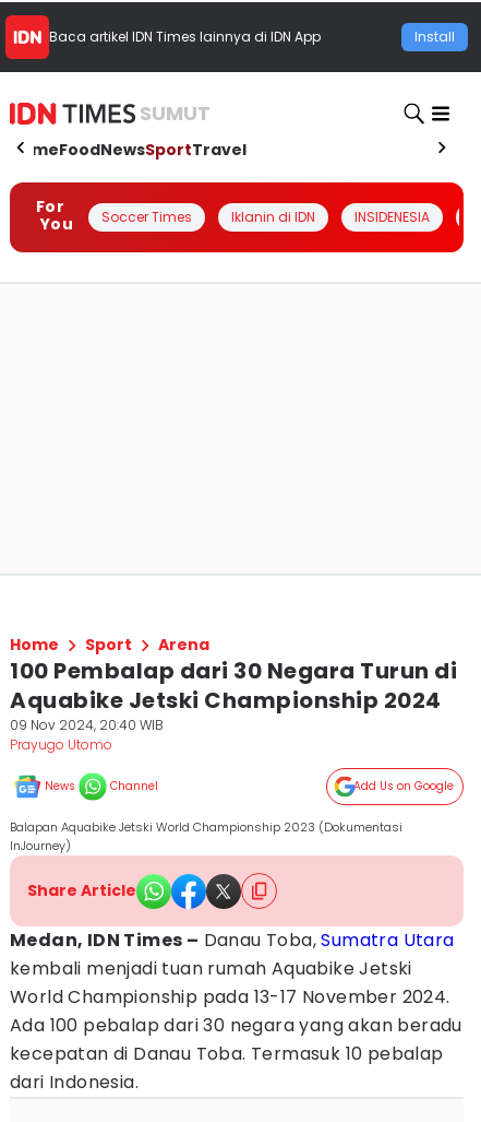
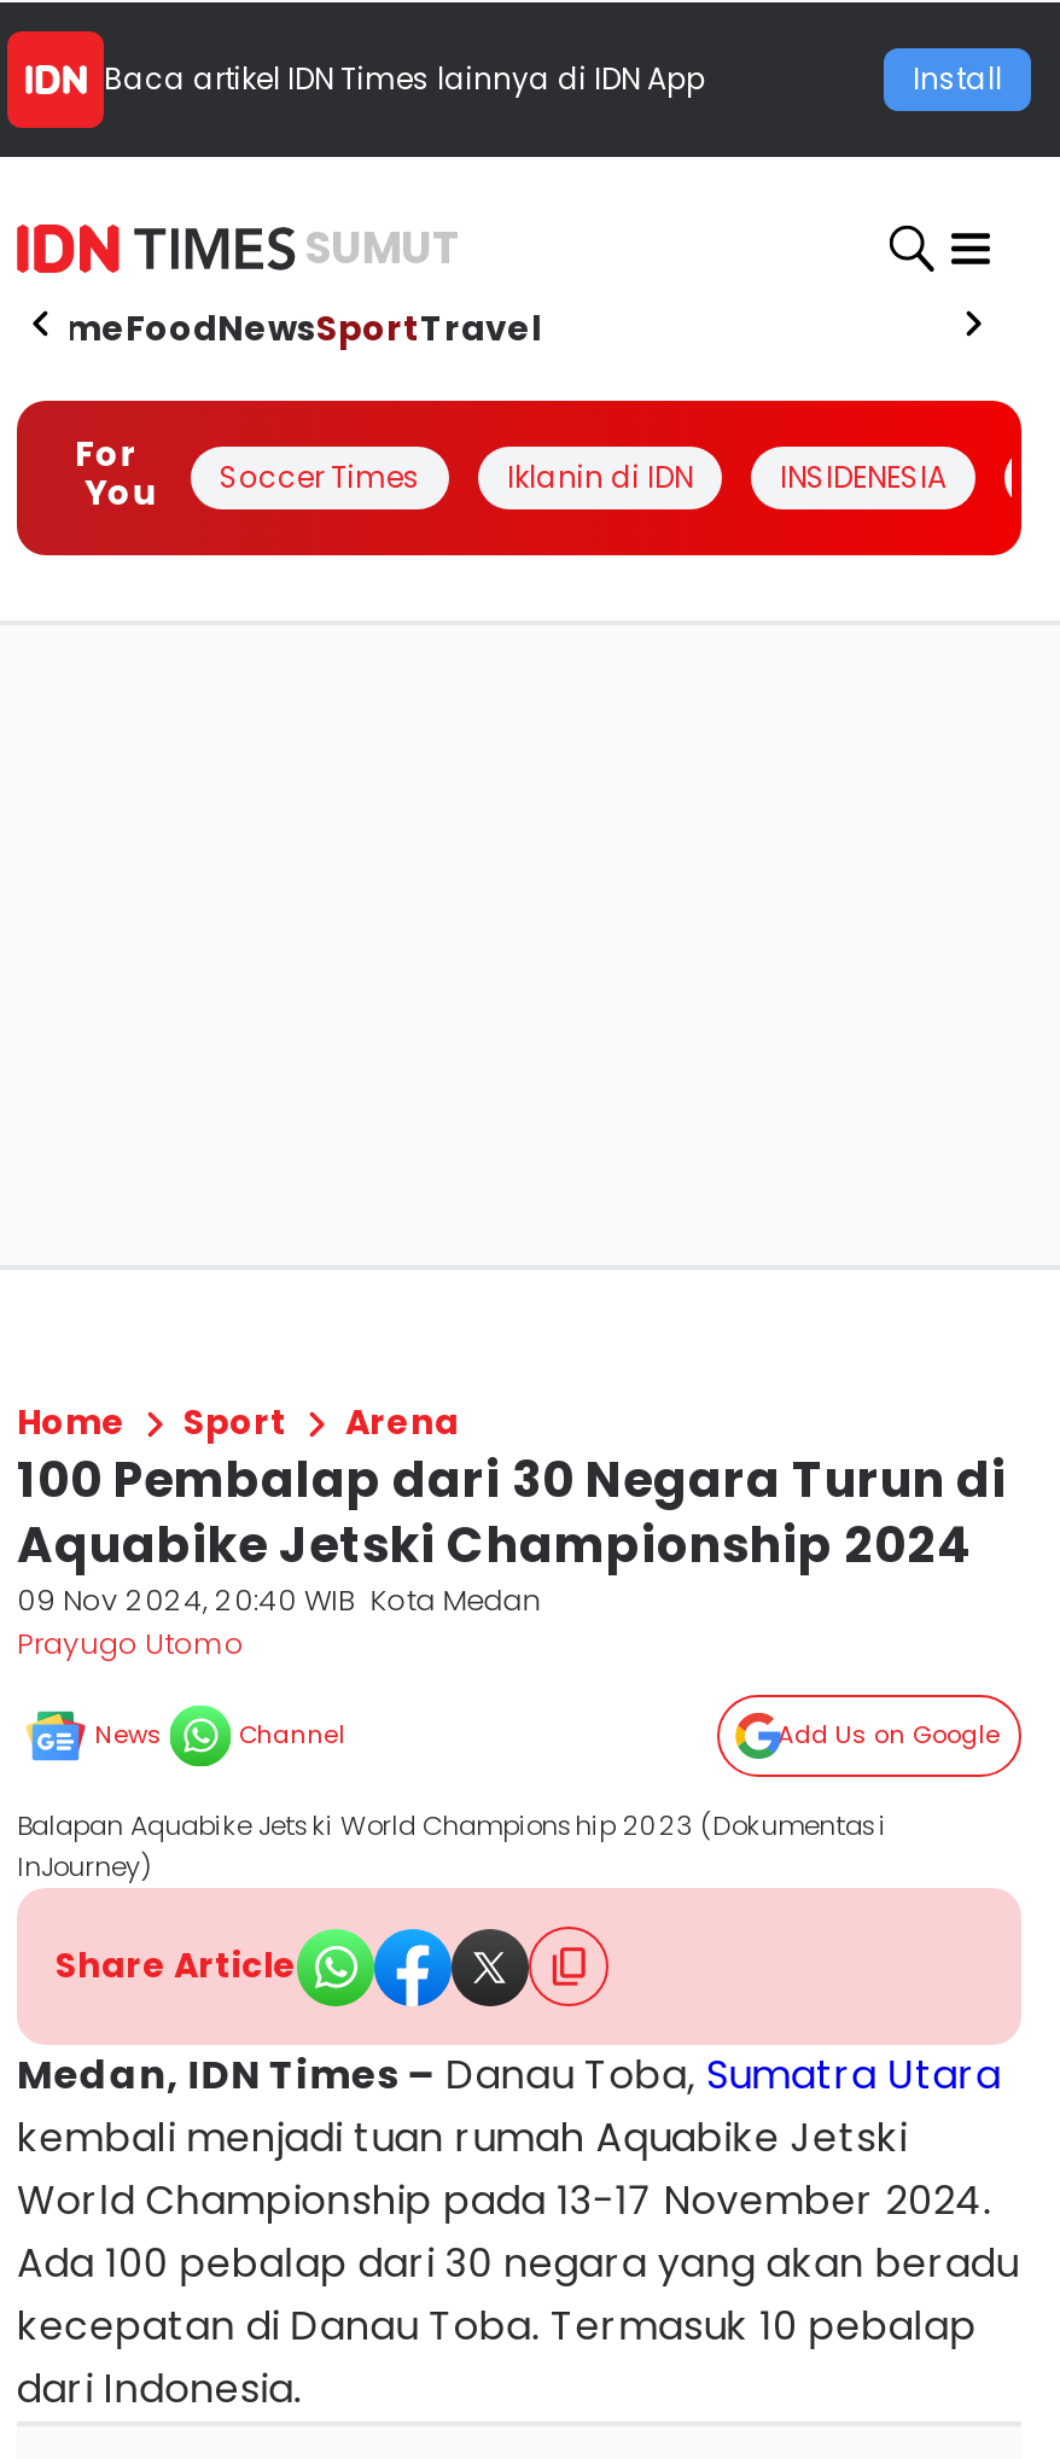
- 09 Nov 2024, 20:40 WIB
+ 09 Nov 2024, 20:40 WIB Kota Medan
